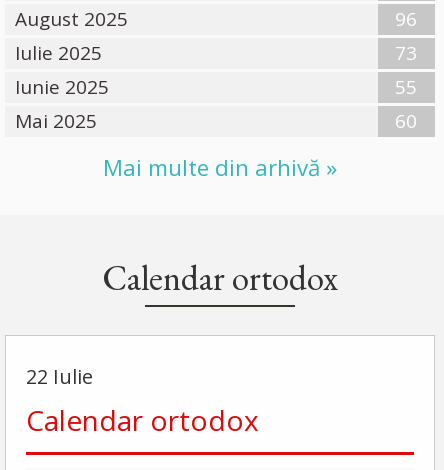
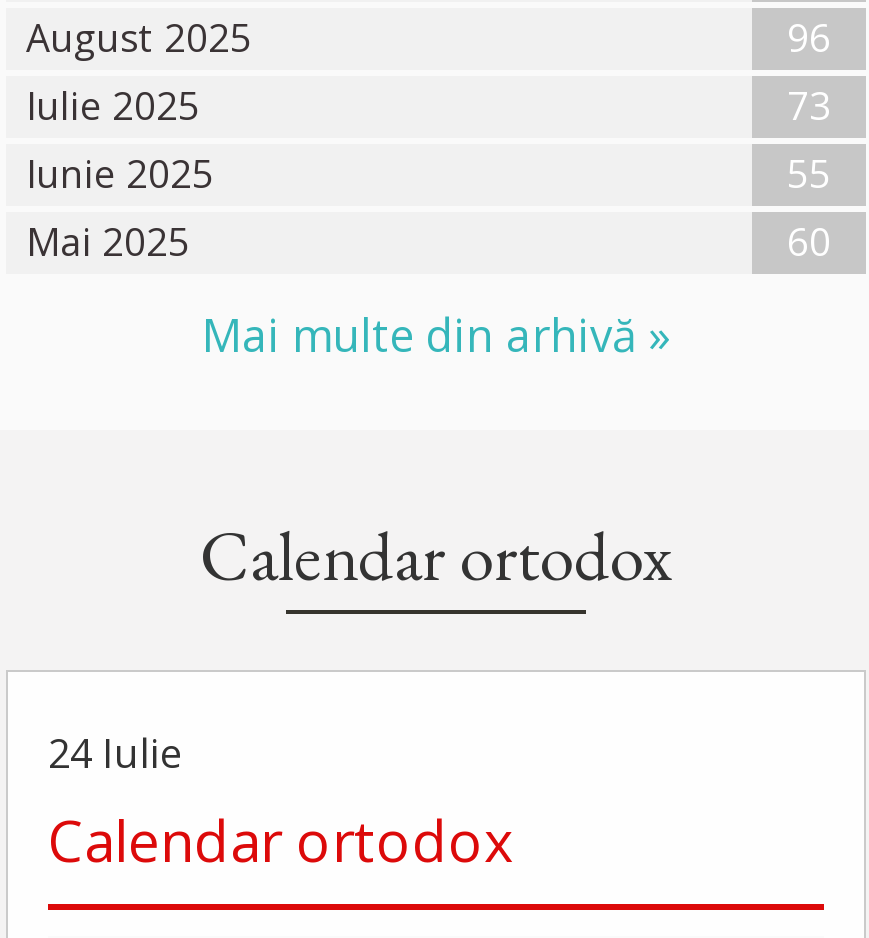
- 22 Iulie
+ 24 Iulie
